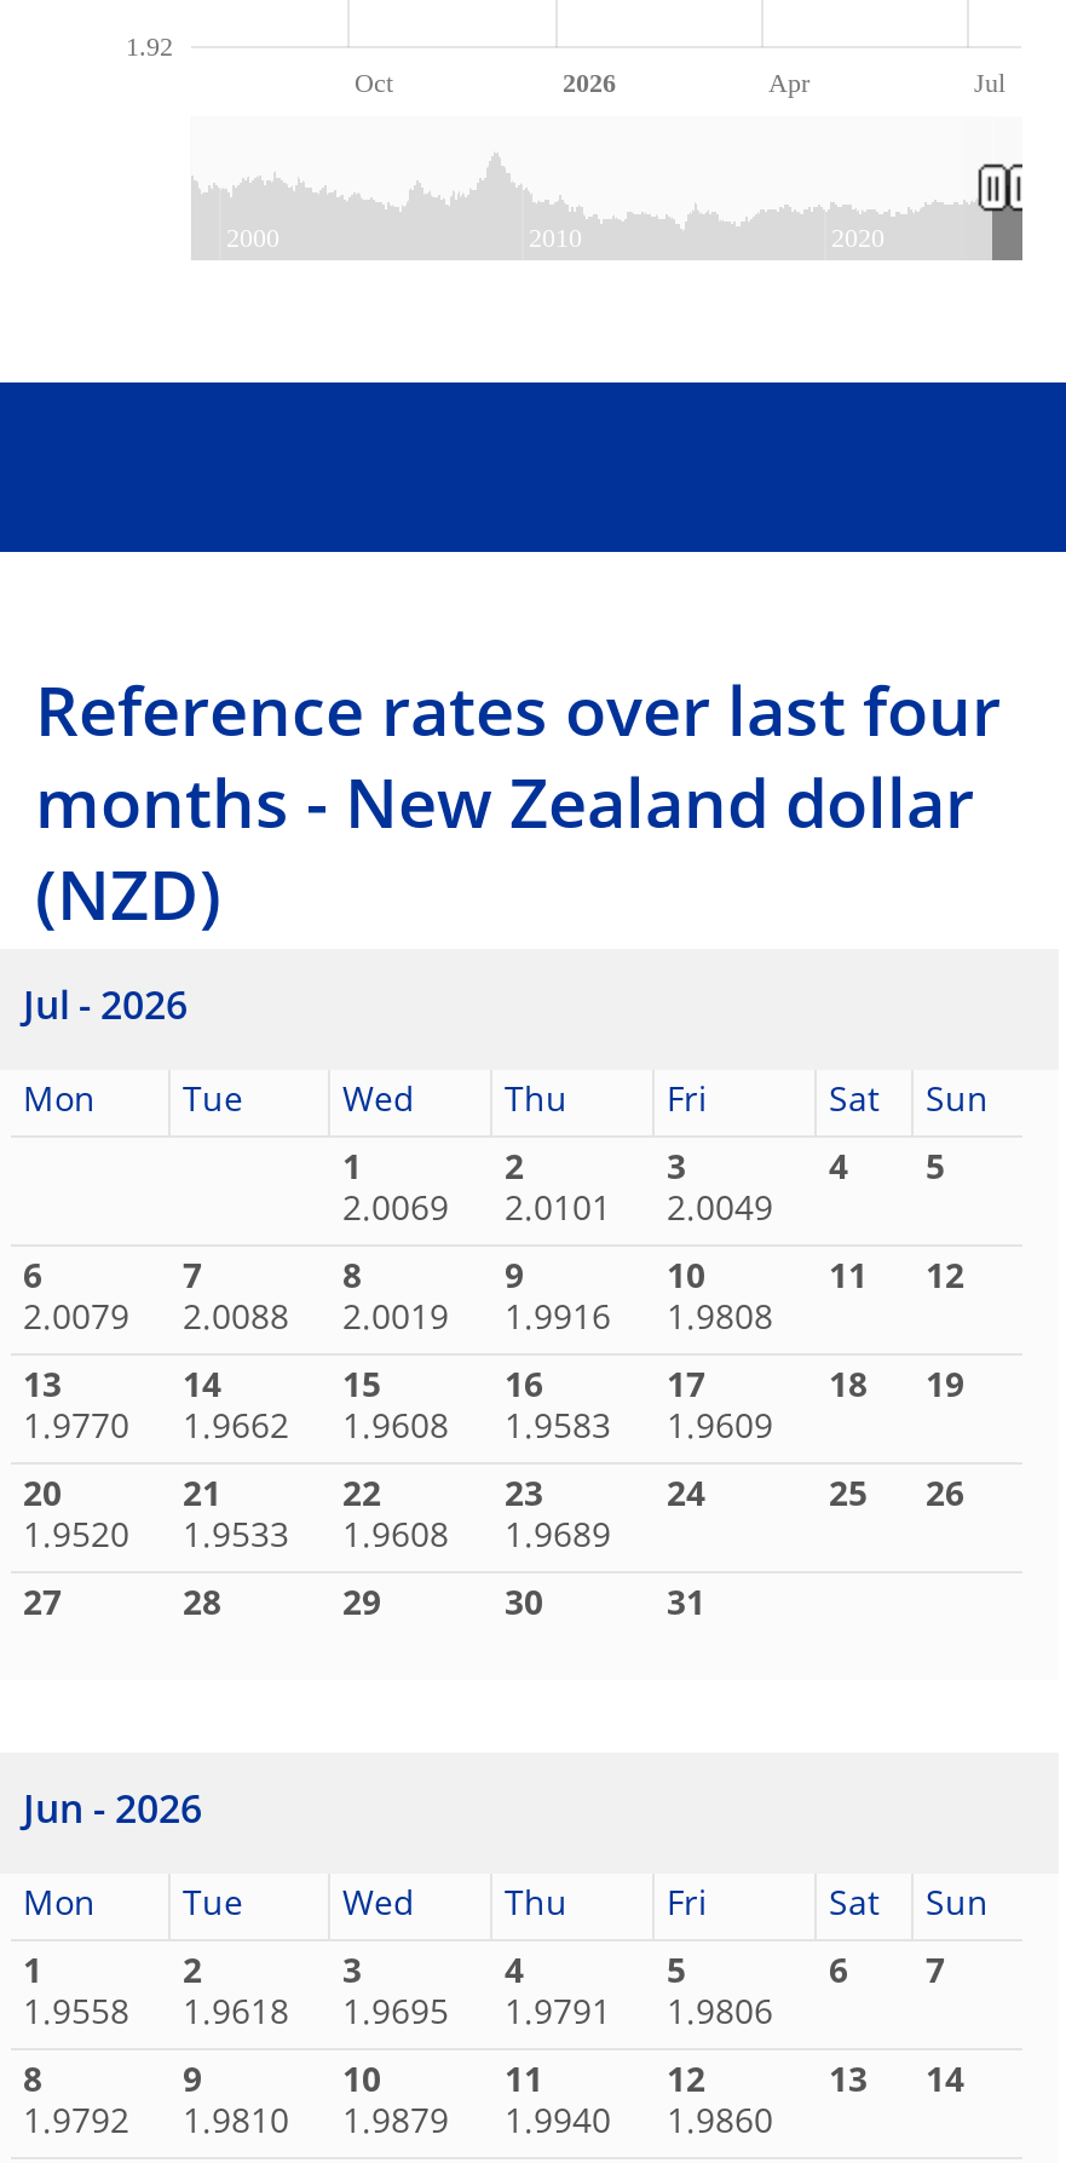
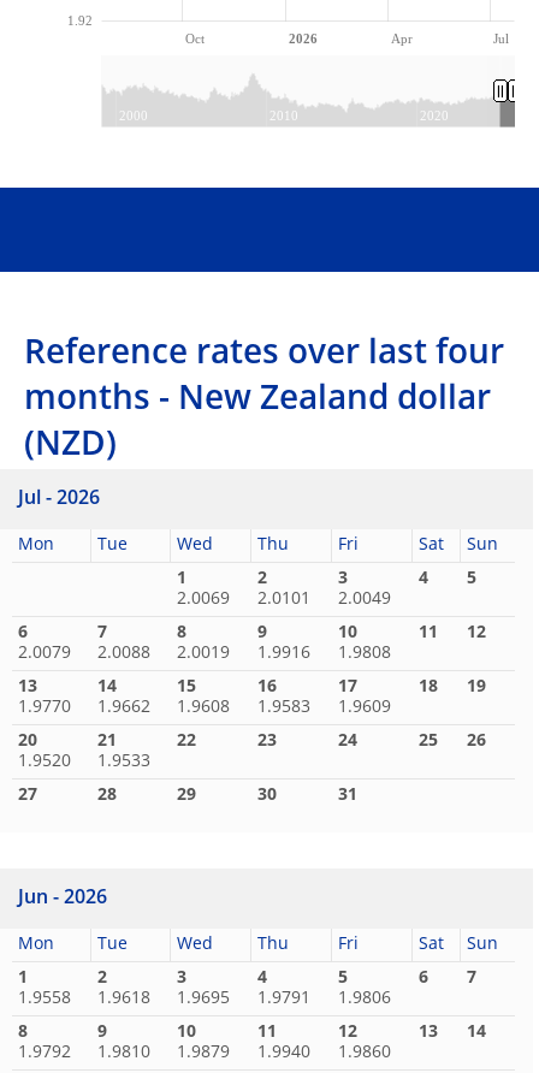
- 1.9608

- 1.9689
